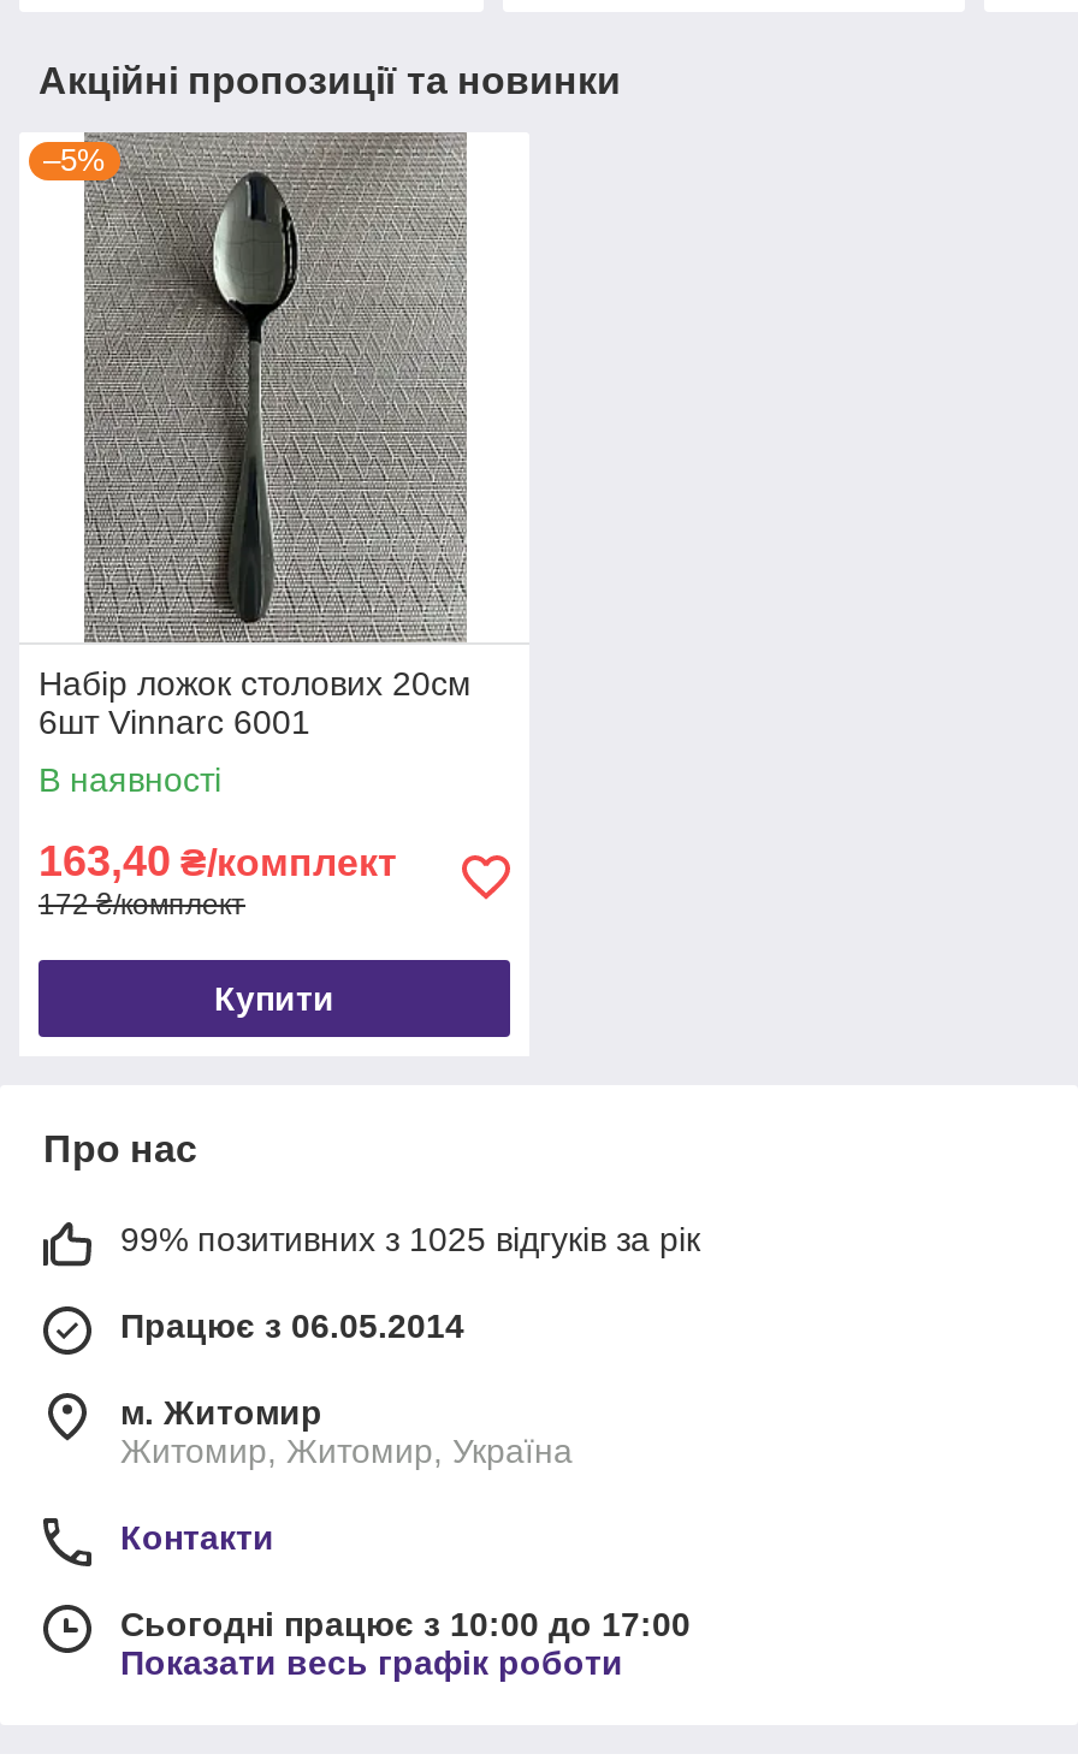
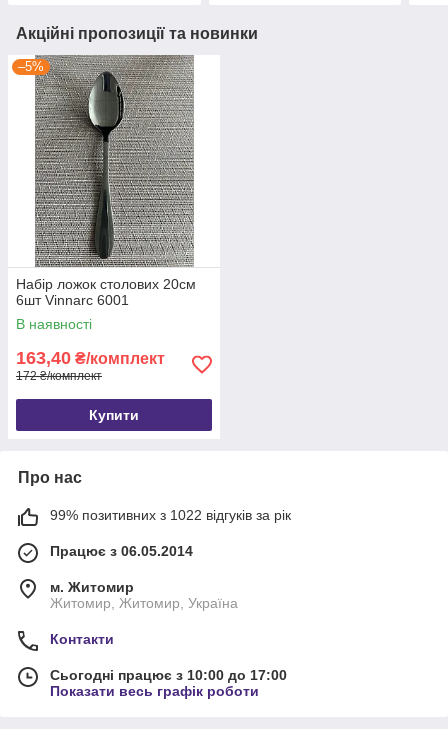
- 99% позитивних з 1025 відгуків за рік
+ 99% позитивних з 1022 відгуків за рік
